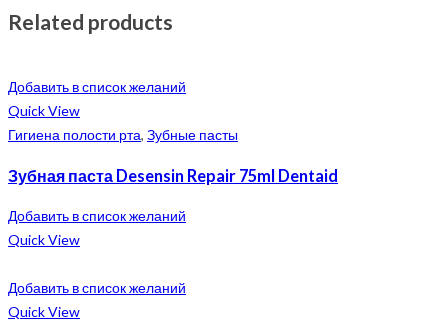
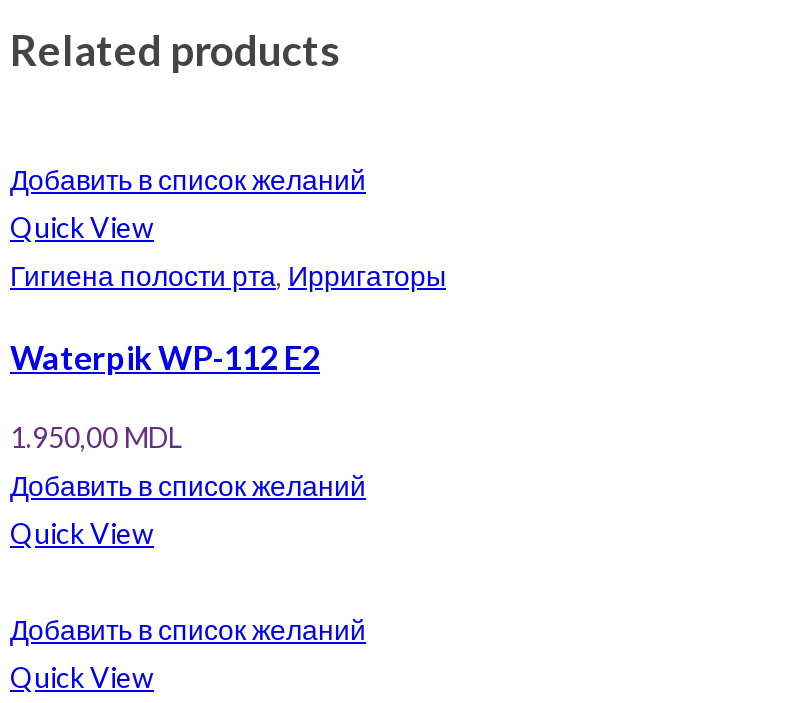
- Гигиена полости рта, Зубные пасты
- Зубная паста Desensin Repair 75ml Dentaid
+ Гигиена полости рта, Ирригаторы
+ Waterpik WP-112 E2
+ 1.950,00 MDL
